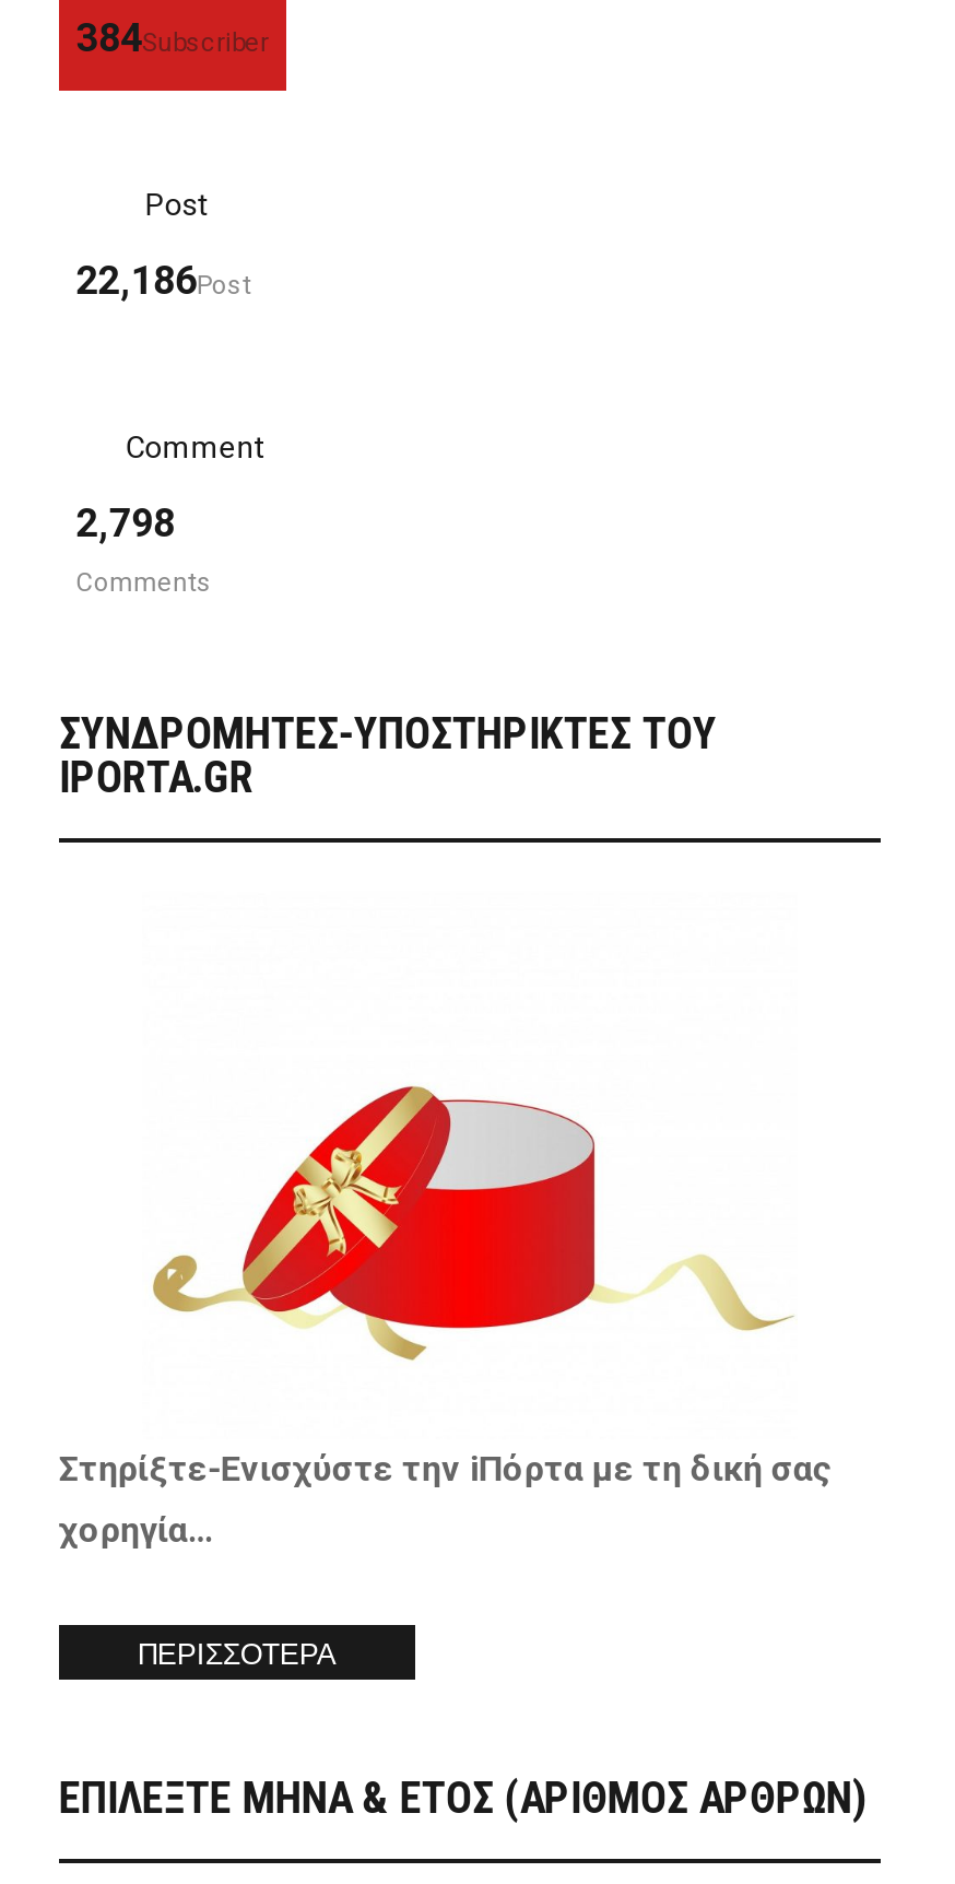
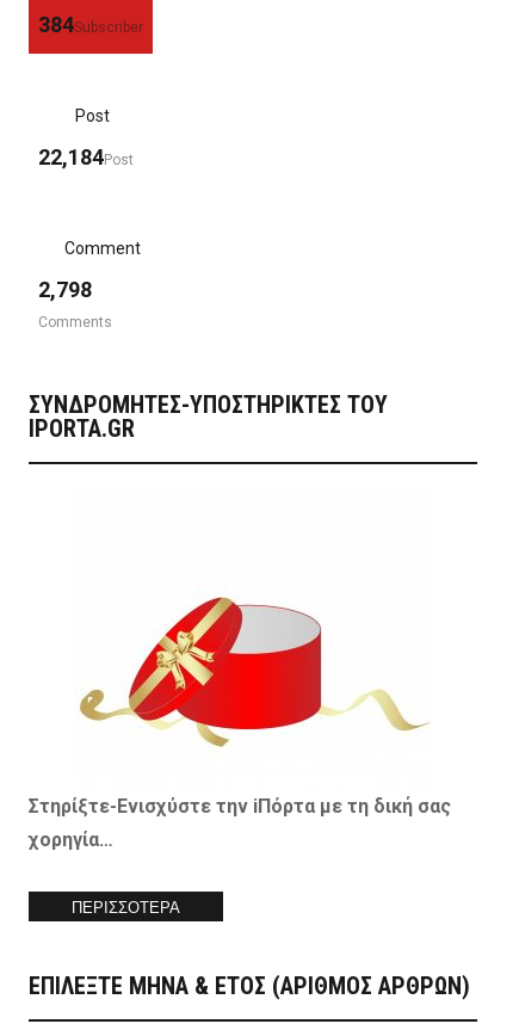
- 22,186Post
+ 22,184Post
